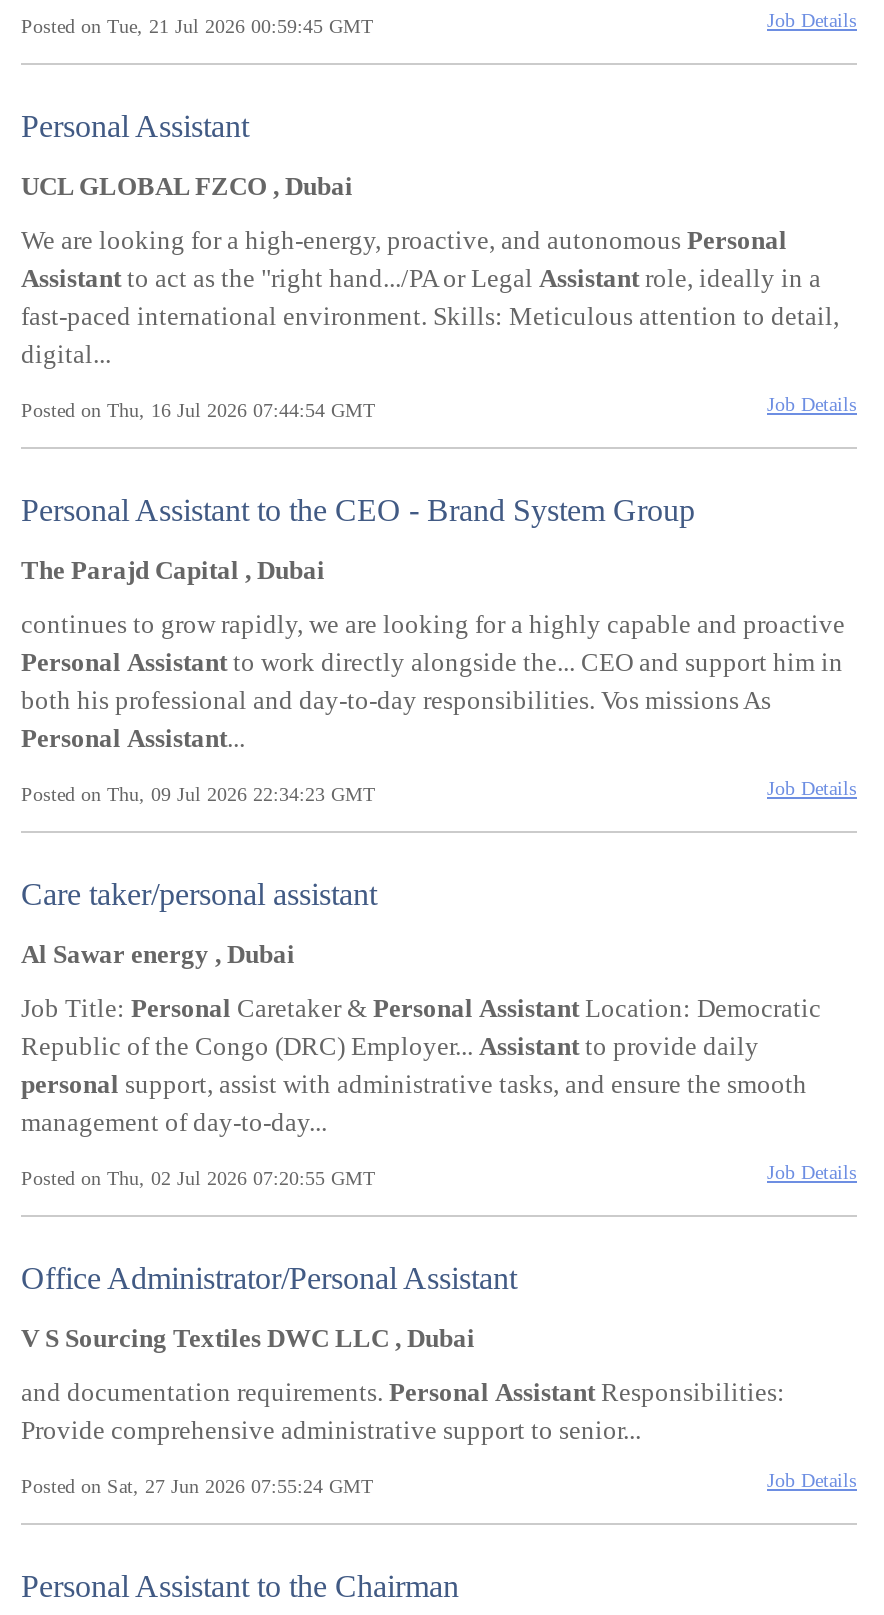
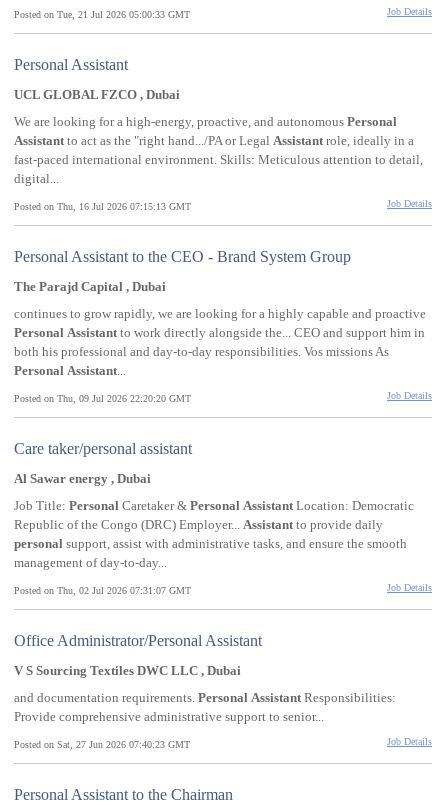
- Posted on Tue, 21 Jul 2026 00:59:45 GMT
+ Posted on Tue, 21 Jul 2026 05:00:33 GMT

- Posted on Thu, 16 Jul 2026 07:44:54 GMT
+ Posted on Thu, 16 Jul 2026 07:15:13 GMT

- Posted on Thu, 09 Jul 2026 22:34:23 GMT
+ Posted on Thu, 09 Jul 2026 22:20:20 GMT

- Posted on Thu, 02 Jul 2026 07:20:55 GMT
+ Posted on Thu, 02 Jul 2026 07:31:07 GMT

- Posted on Sat, 27 Jun 2026 07:55:24 GMT
+ Posted on Sat, 27 Jun 2026 07:40:23 GMT
